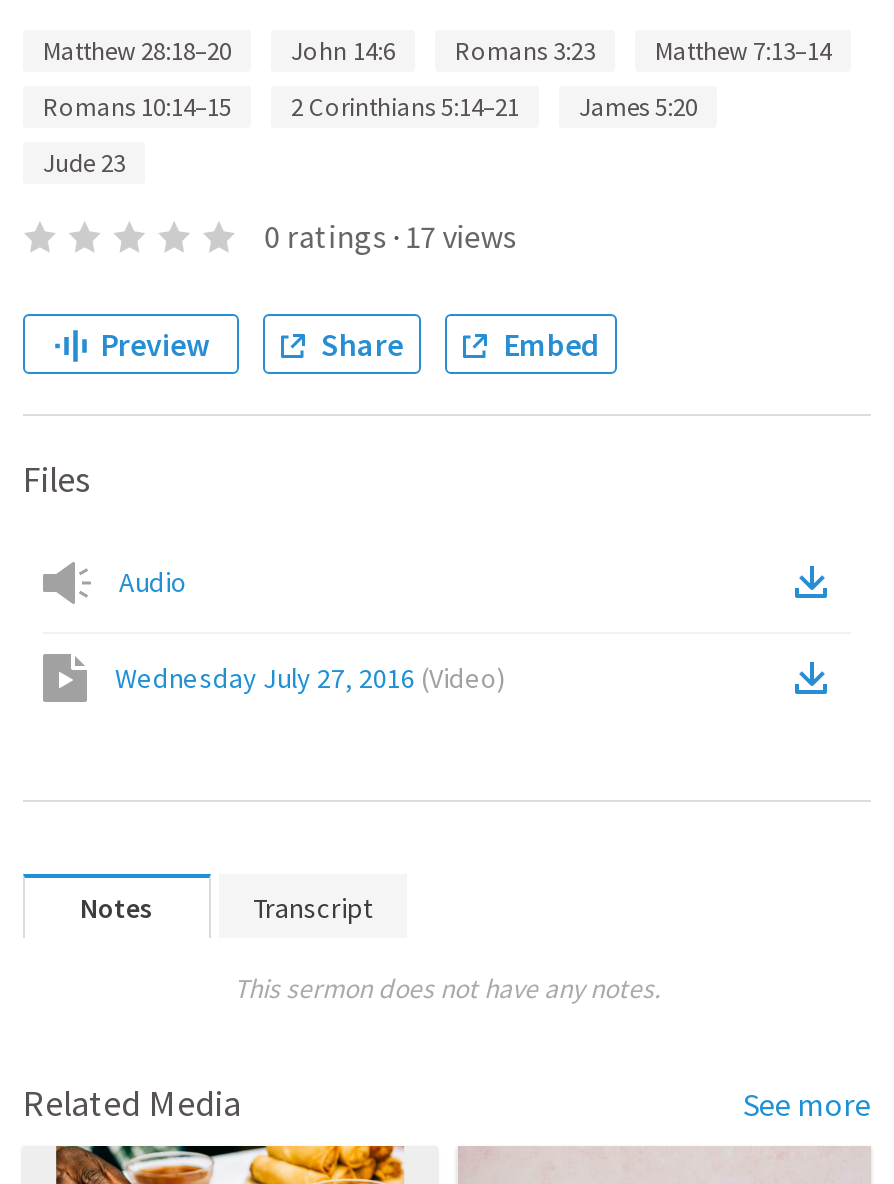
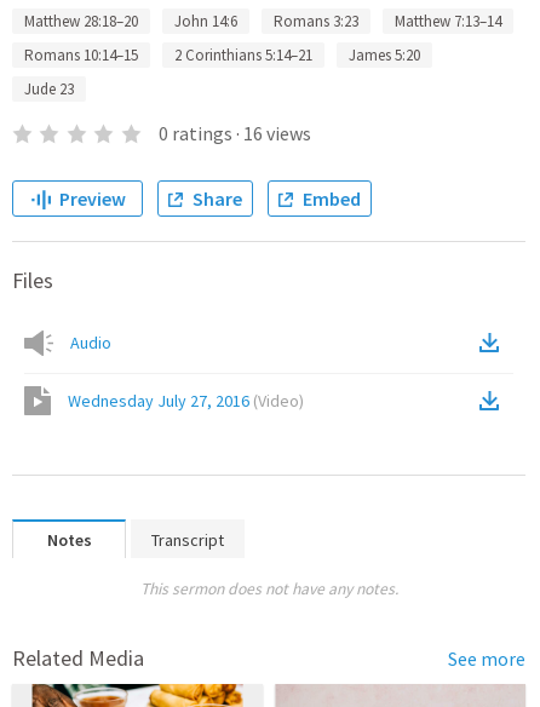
- 0 ratings · 17 views
+ 0 ratings · 16 views
